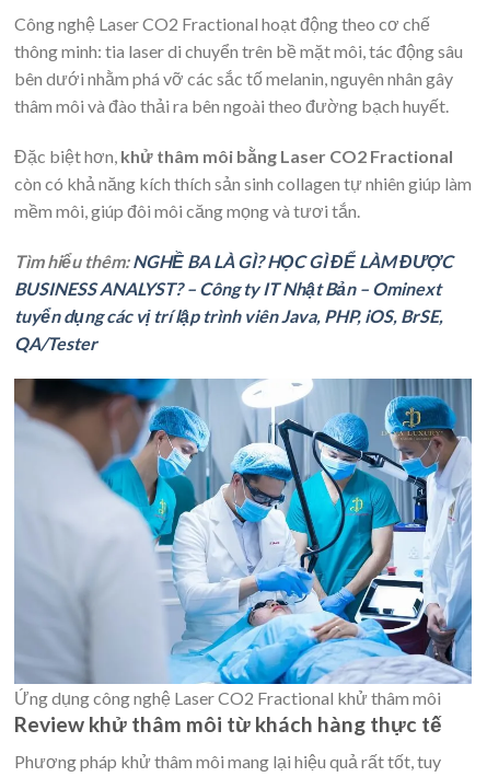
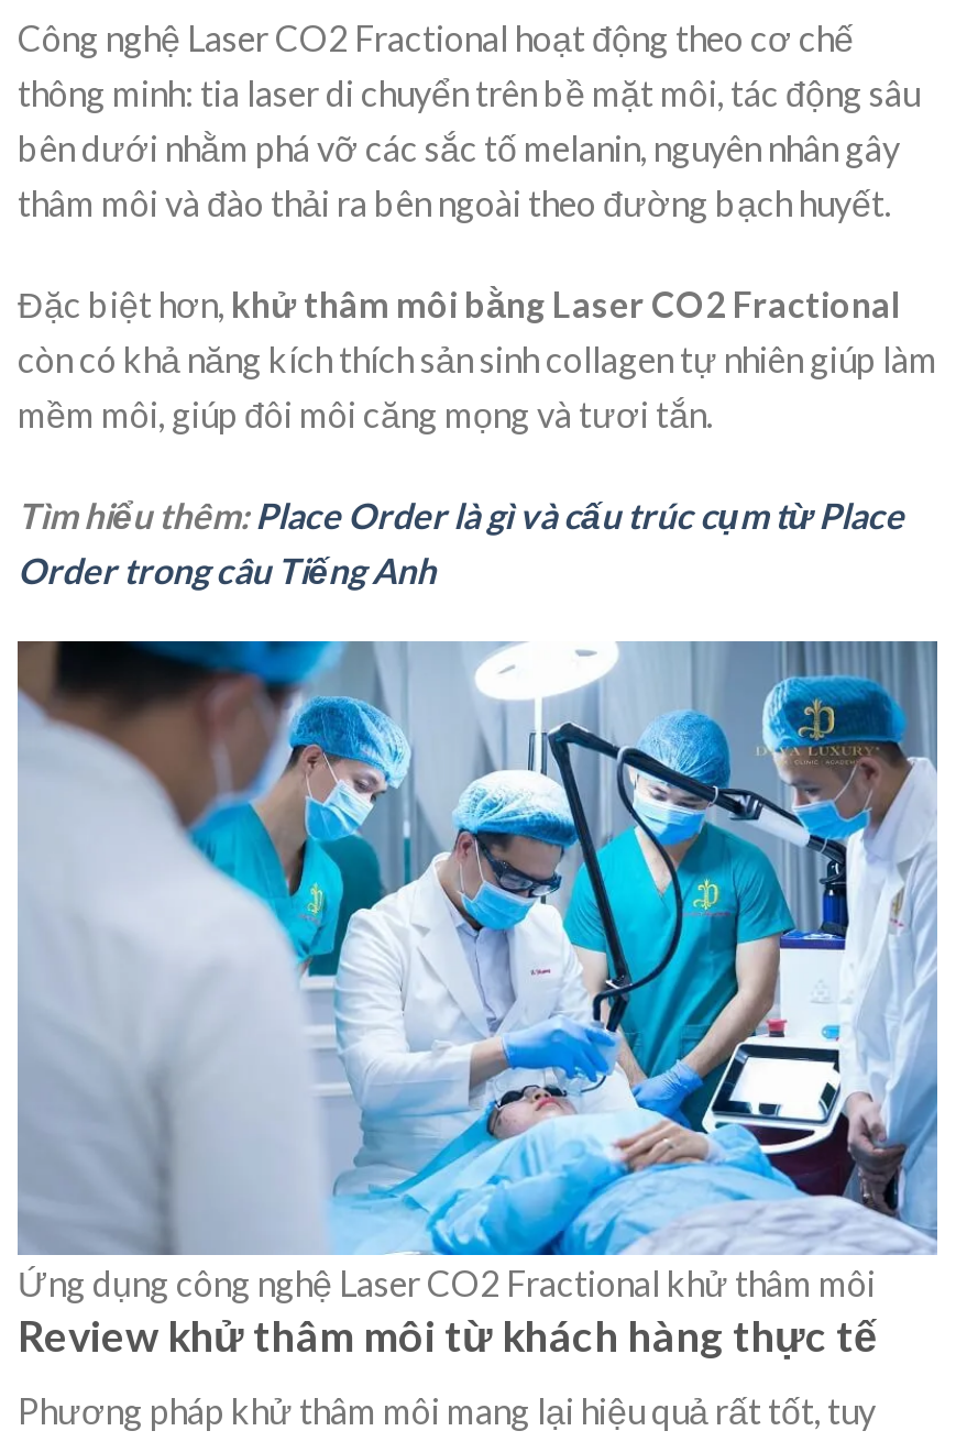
- Tìm hiểu thêm: NGHỀ BA LÀ GÌ? HỌC GÌ ĐỂ LÀM ĐƯỢC
- BUSINESS ANALYST? – Công ty IT Nhật Bản – Ominext
- tuyển dụng các vị trí lập trình viên Java, PHP, iOS, BrSE,
- QA/Tester
+ Tìm hiểu thêm: Place Order là gì và cấu trúc cụm từ Place
+ Order trong câu Tiếng Anh
